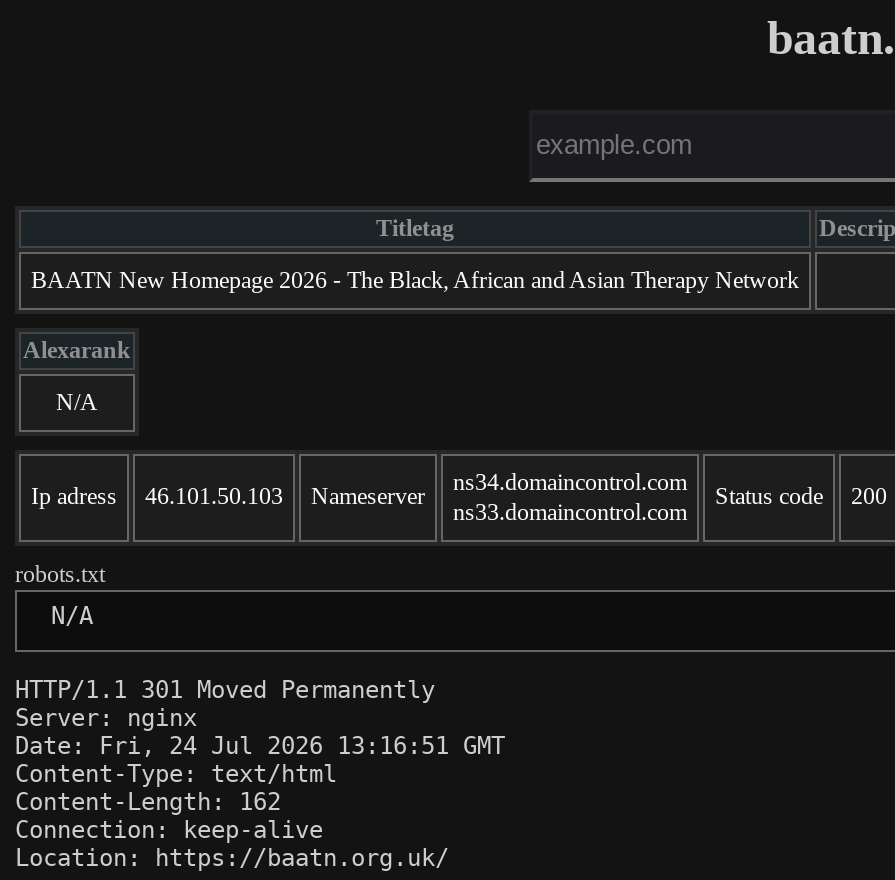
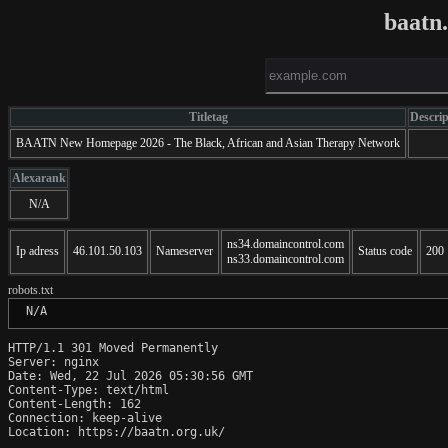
- Date: Fri, 24 Jul 2026 13:16:51 GMT
+ Date: Wed, 22 Jul 2026 05:30:56 GMT
